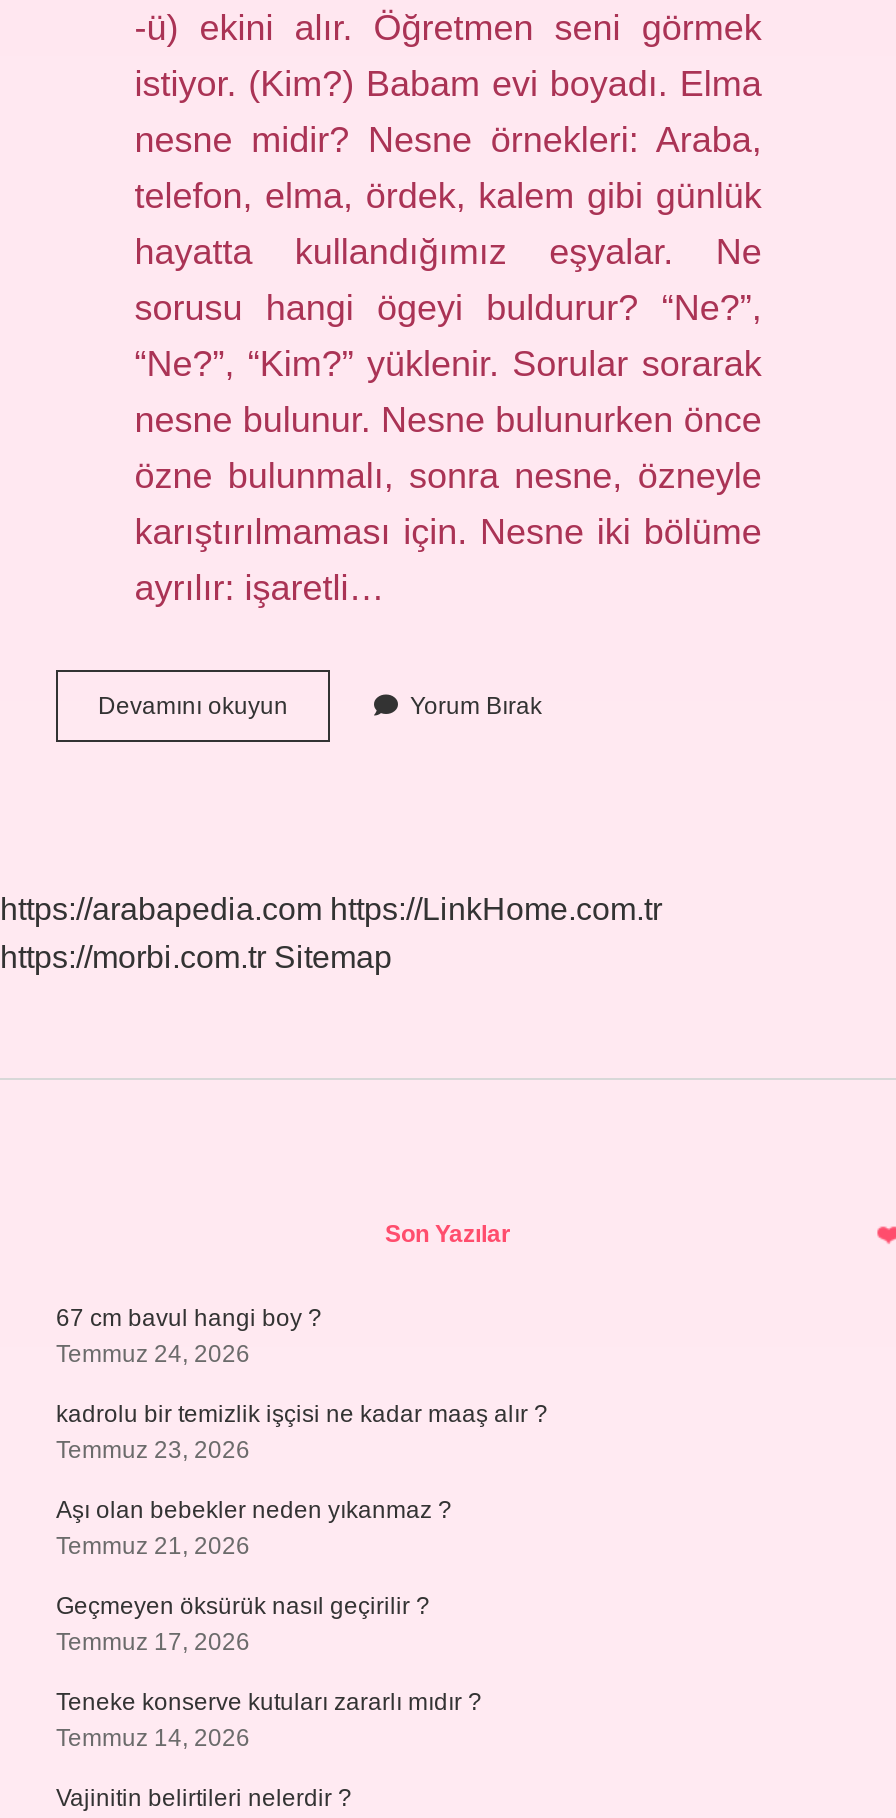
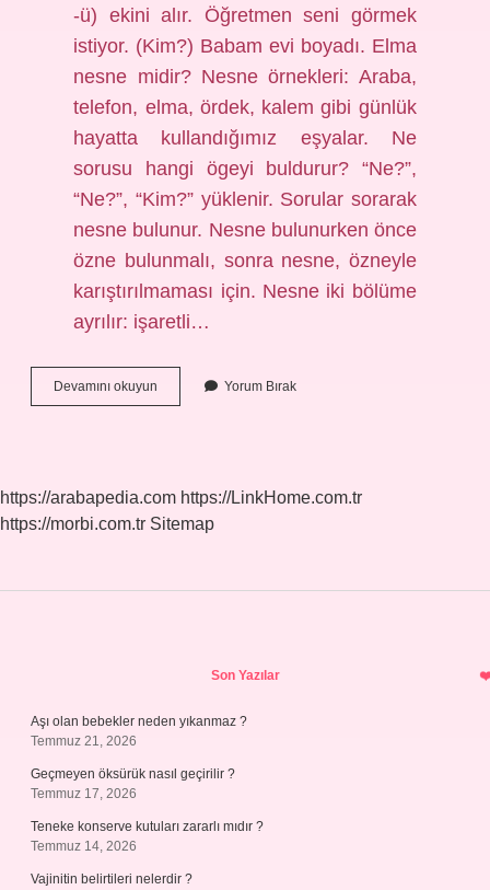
- 67 cm bavul hangi boy ?
- Temmuz 24, 2026
- kadrolu bir temizlik işçisi ne kadar maaş alır ?
- Temmuz 23, 2026
